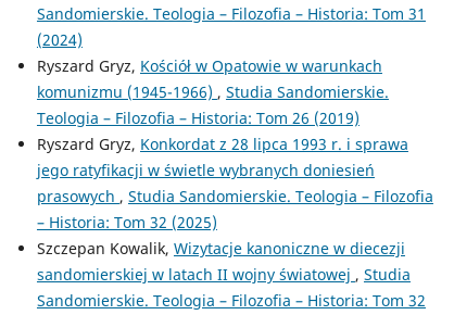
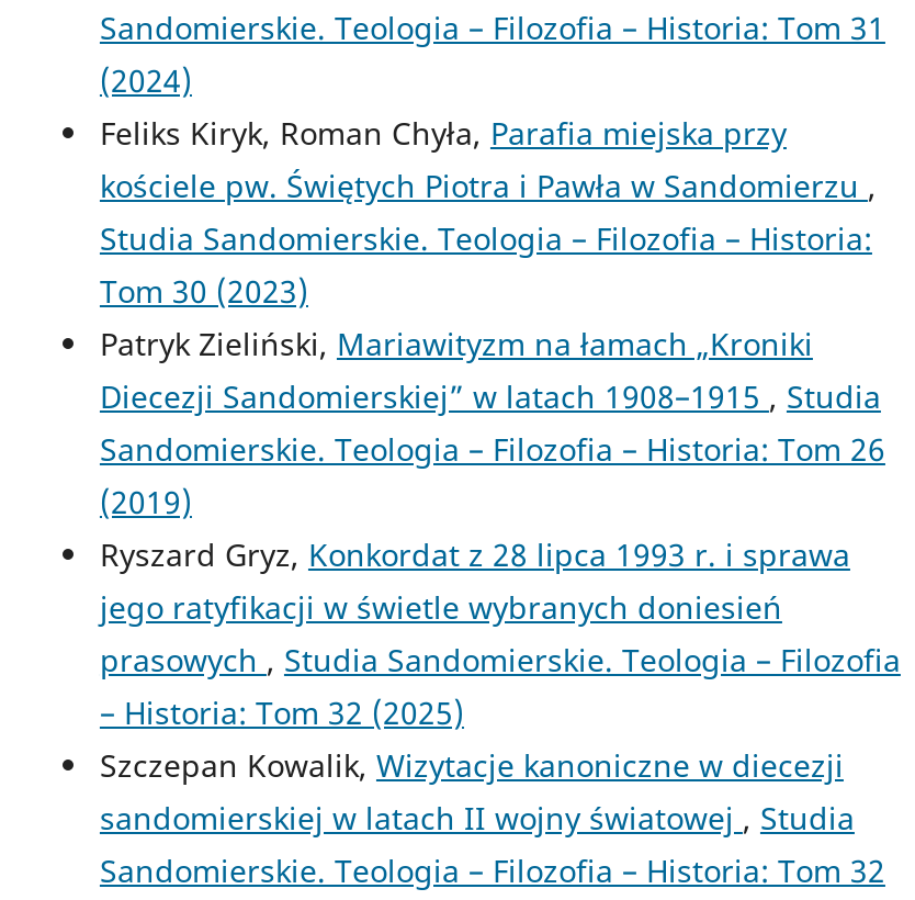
- Ryszard Gryz, Kościół w Opatowie w warunkach
- komunizmu (1945-1966), Studia Sandomierskie.
- Teologia – Filozofia – Historia: Tom 26 (2019)
+ Feliks Kiryk, Roman Chyła, Parafia miejska przy
+ kościele pw. Świętych Piotra i Pawła w Sandomierzu,
+ Studia Sandomierskie. Teologia – Filozofia – Historia:
+ Tom 30 (2023)
+ Patryk Zieliński, Mariawityzm na łamach „Kroniki
+ Diecezji Sandomierskiej” w latach 1908–1915, Studia
+ Sandomierskie. Teologia – Filozofia – Historia: Tom 26
+ (2019)
